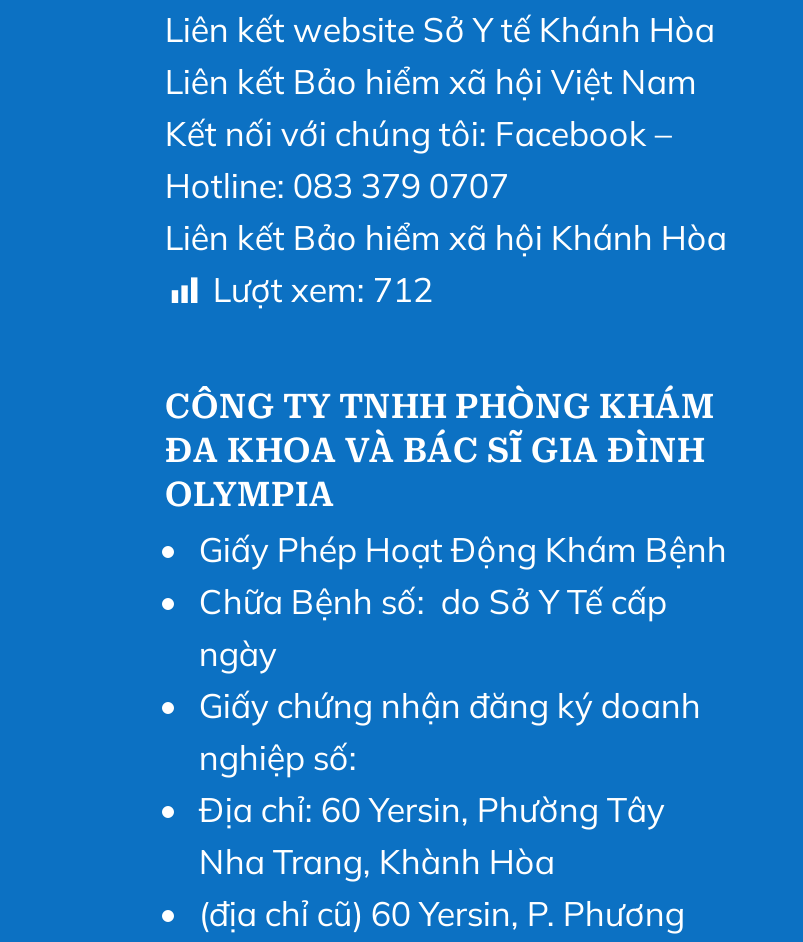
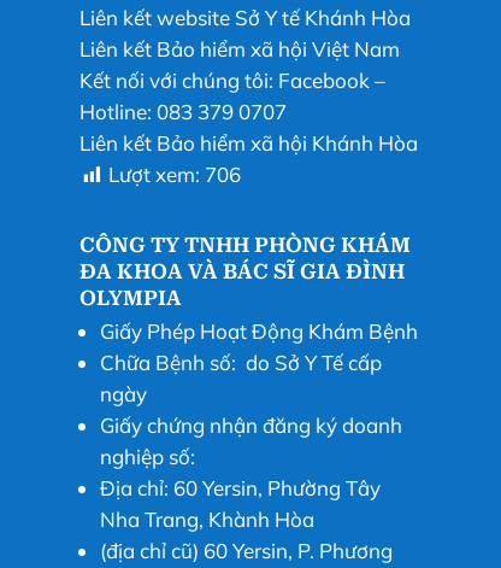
- Lượt xem: 712
+ Lượt xem: 706
